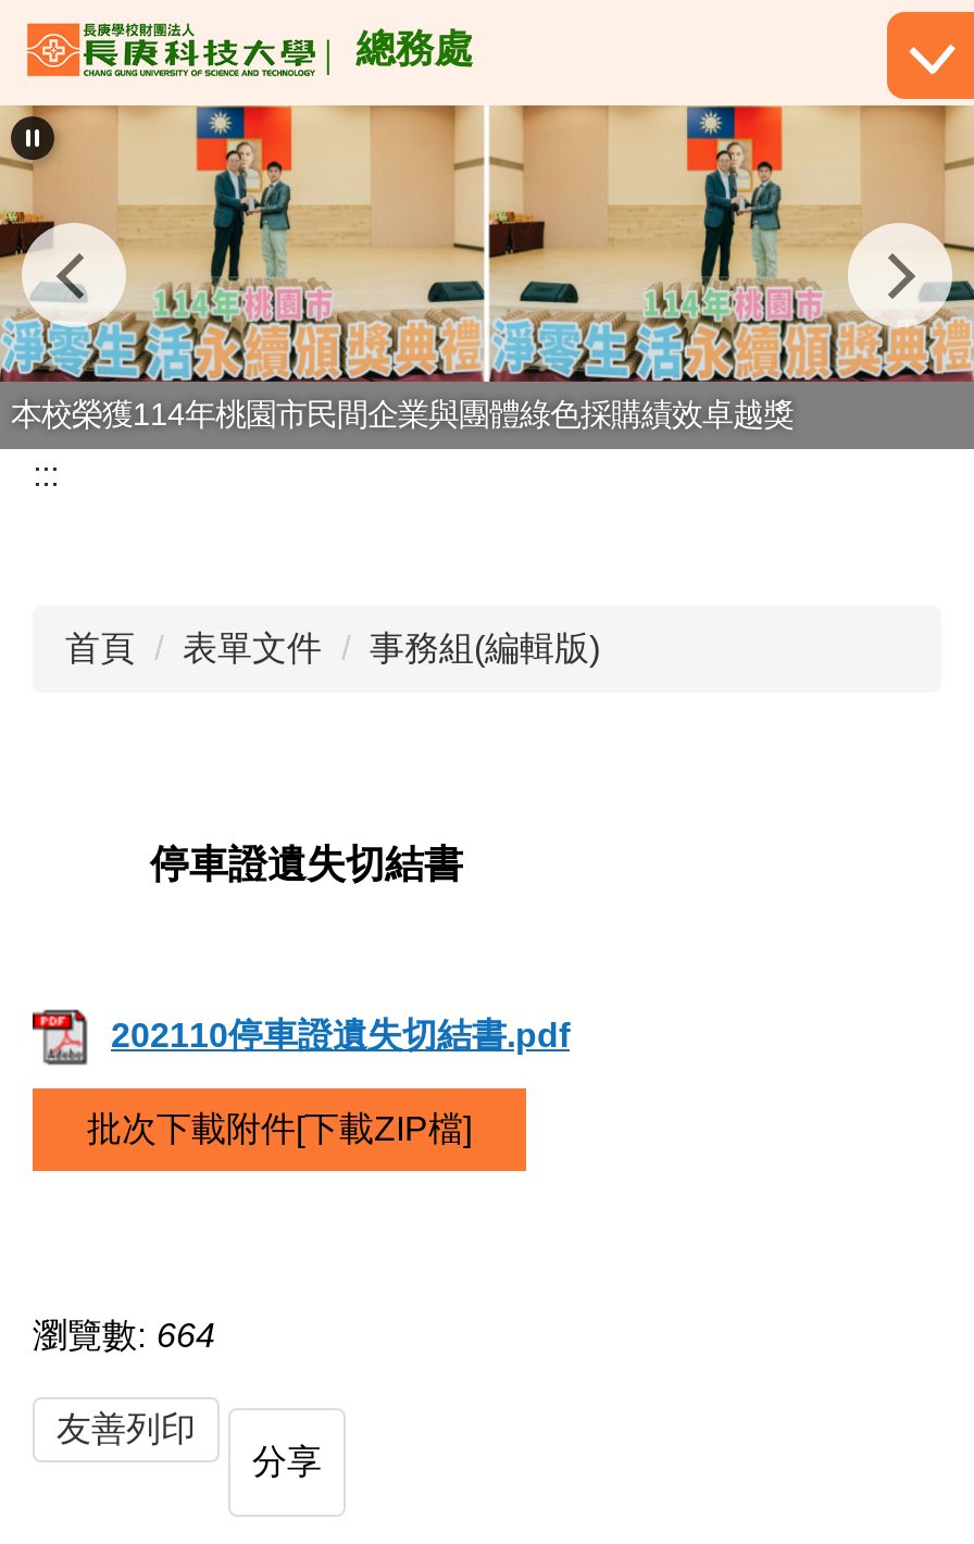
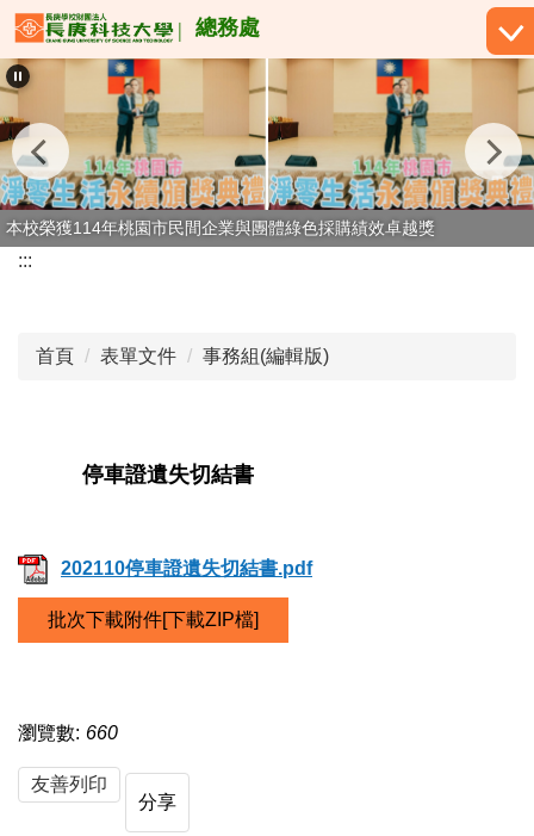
- 瀏覽數: 664
+ 瀏覽數: 660
